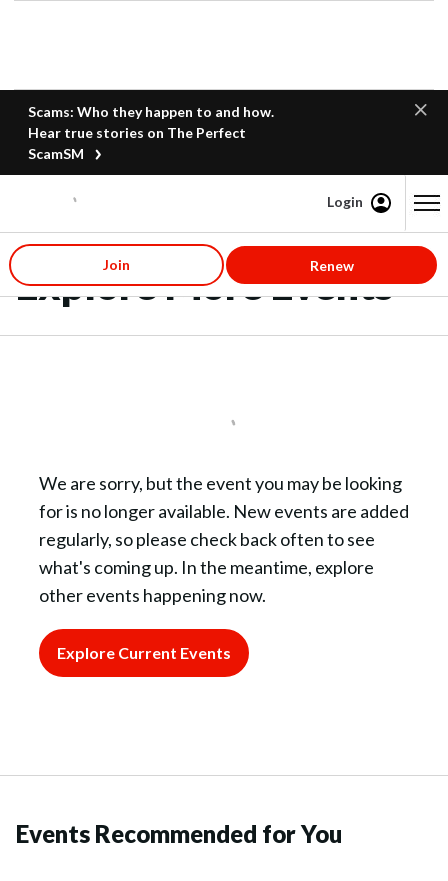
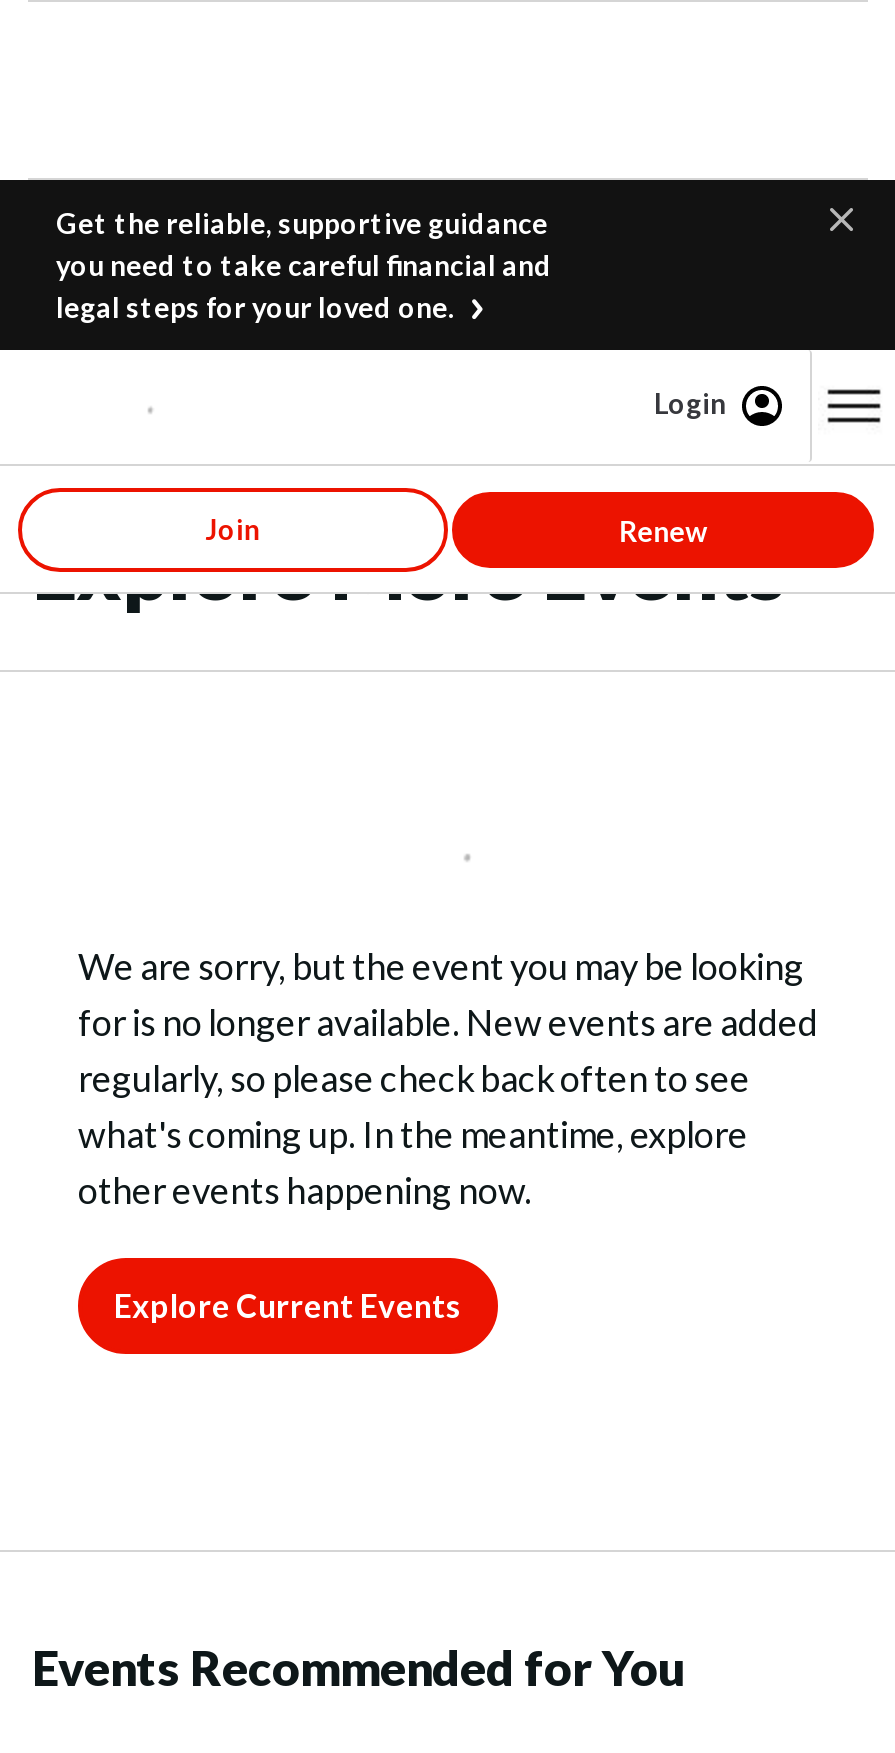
- Scams: Who they happen to and how.
- Hear true stories on The Perfect
- ScamSM
+ Get the reliable, supportive guidance
+ you need to take careful financial and
+ legal steps for your loved one.
